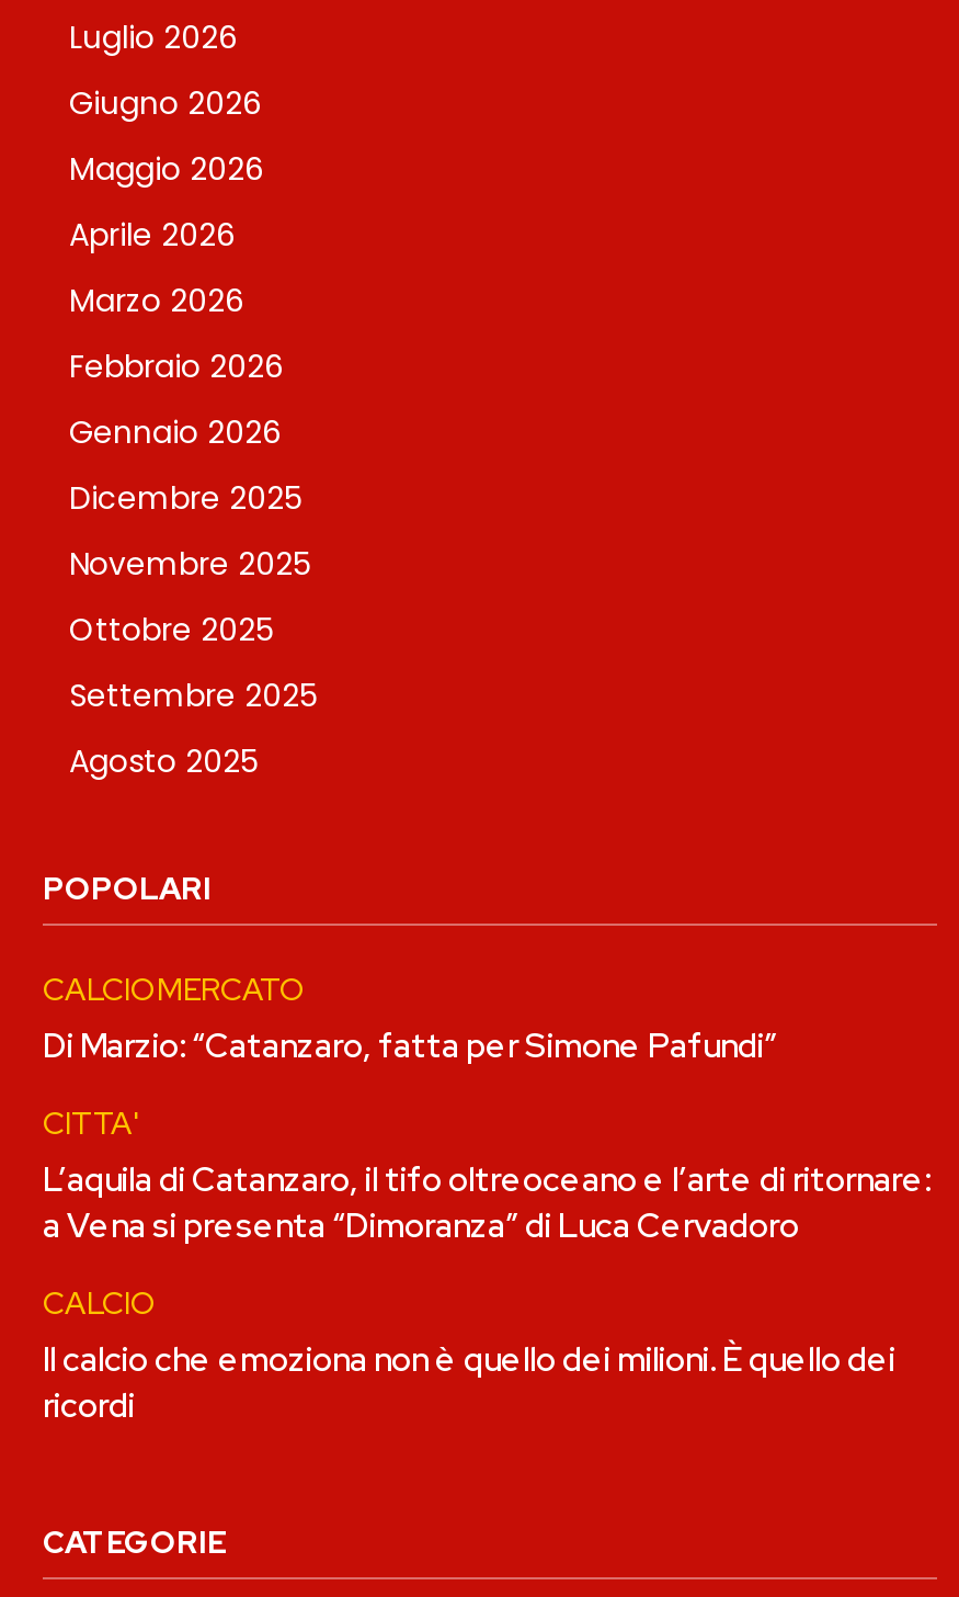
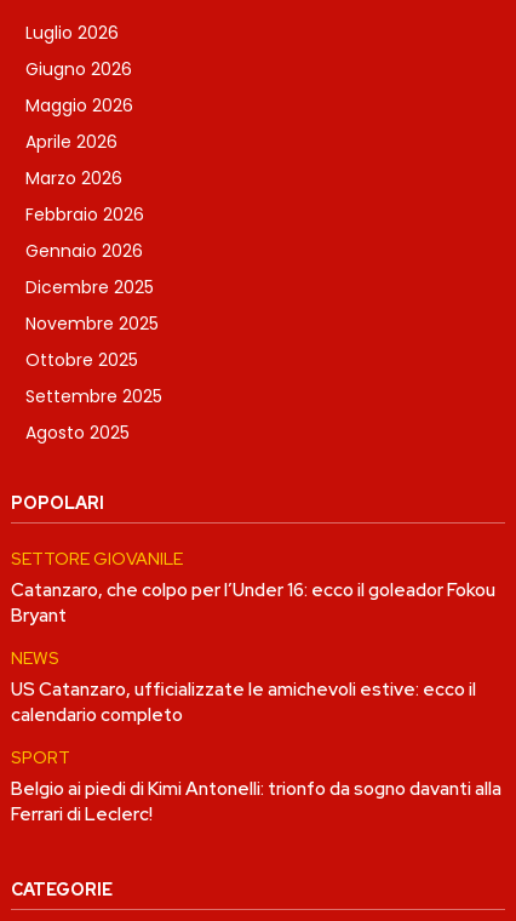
- CALCIOMERCATO
- Di Marzio: “Catanzaro, fatta per Simone Pafundi”
+ SETTORE GIOVANILE
+ Catanzaro, che colpo per l’Under 16: ecco il goleador Fokou
+ Bryant

- CITTA'
- L’aquila di Catanzaro, il tifo oltreoceano e l’arte di ritornare:
- a Vena si presenta “Dimoranza” di Luca Cervadoro
+ NEWS
+ US Catanzaro, ufficializzate le amichevoli estive: ecco il
+ calendario completo

- CALCIO
- Il calcio che emoziona non è quello dei milioni. È quello dei
- ricordi
+ SPORT
+ Belgio ai piedi di Kimi Antonelli: trionfo da sogno davanti alla
+ Ferrari di Leclerc!
